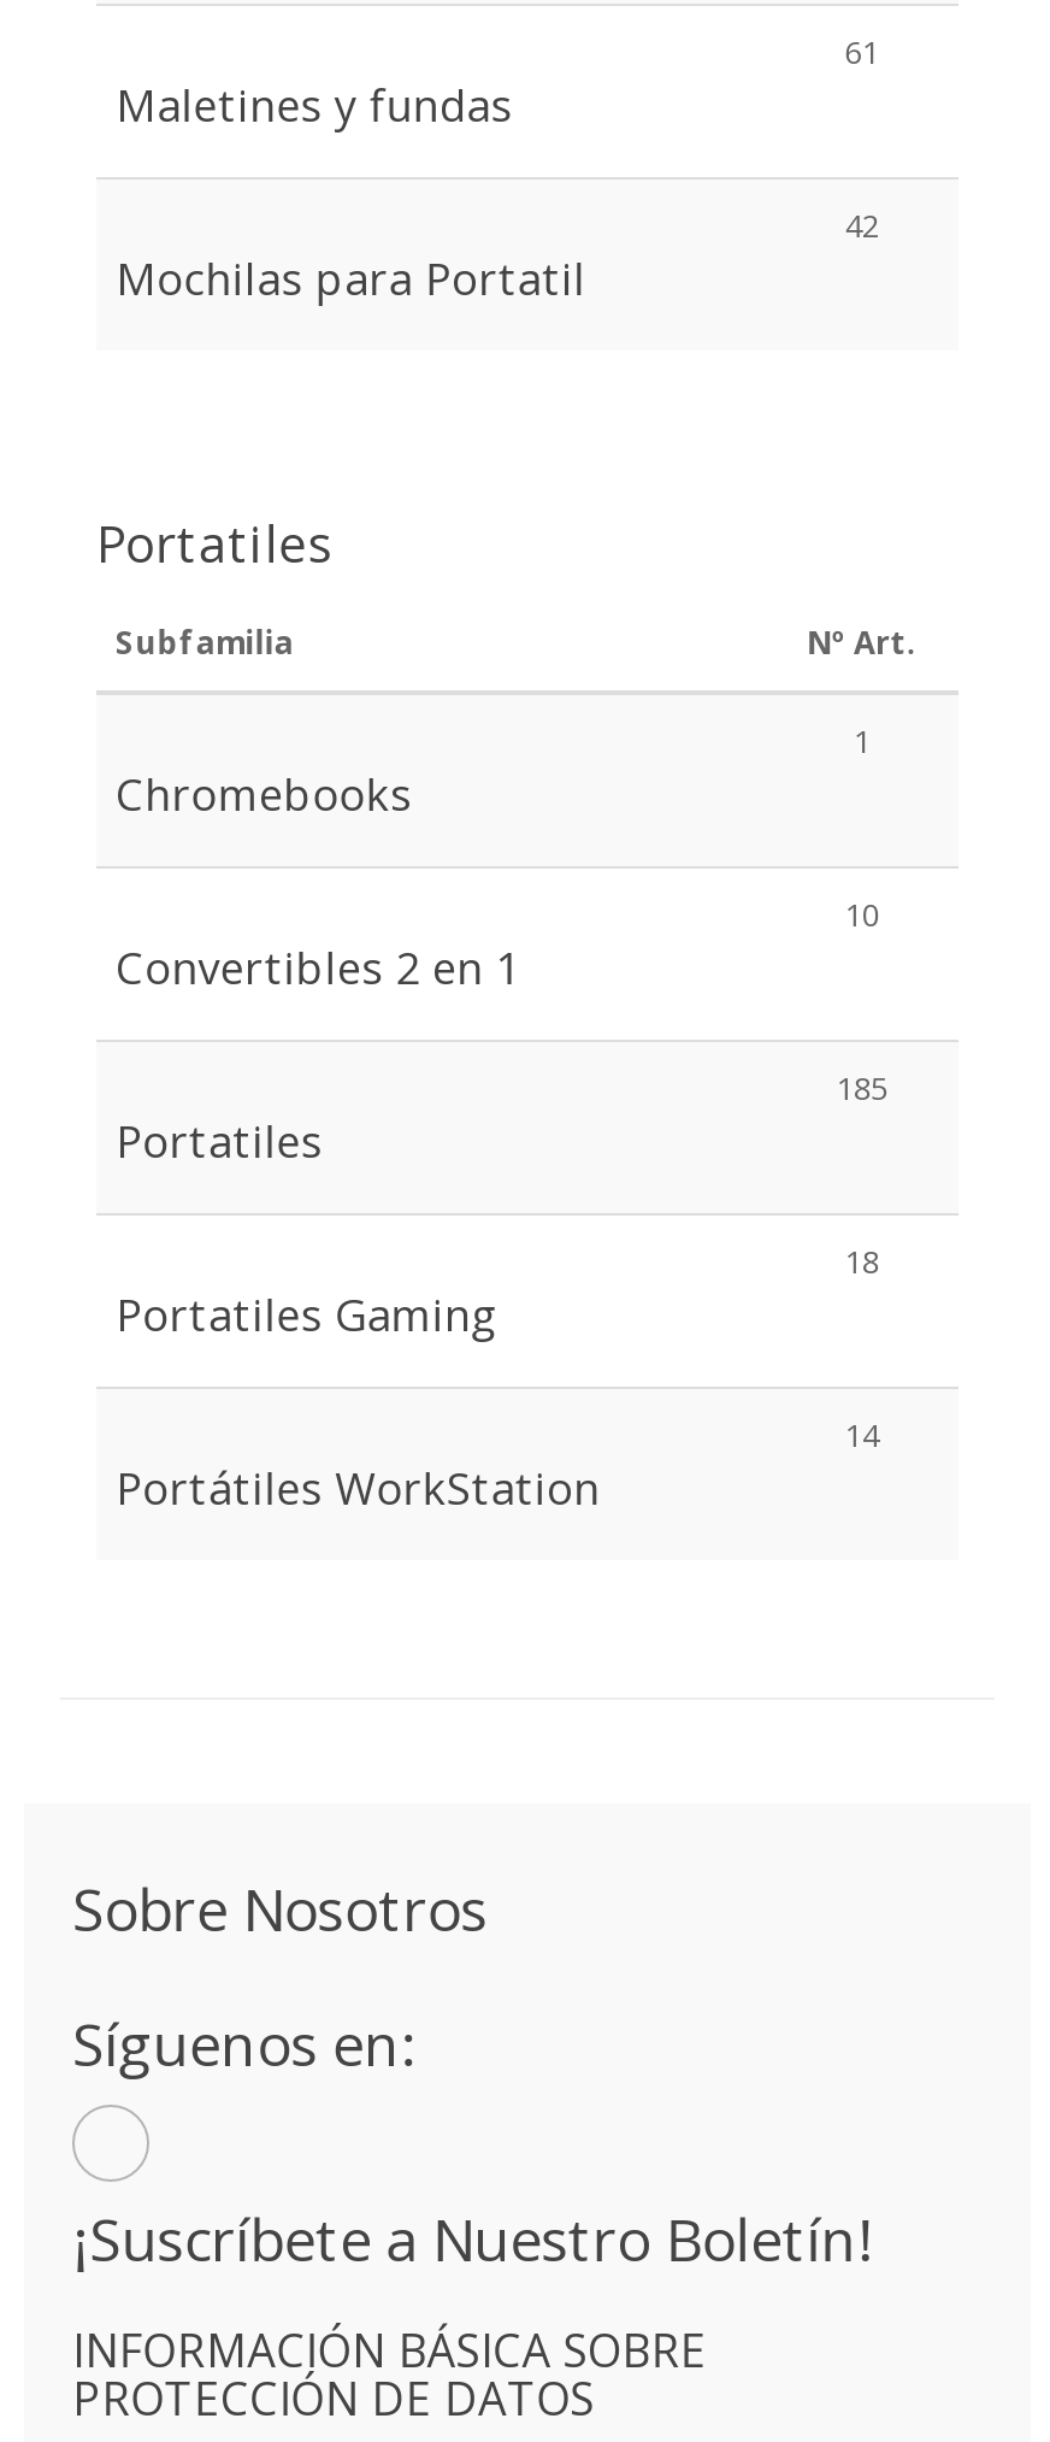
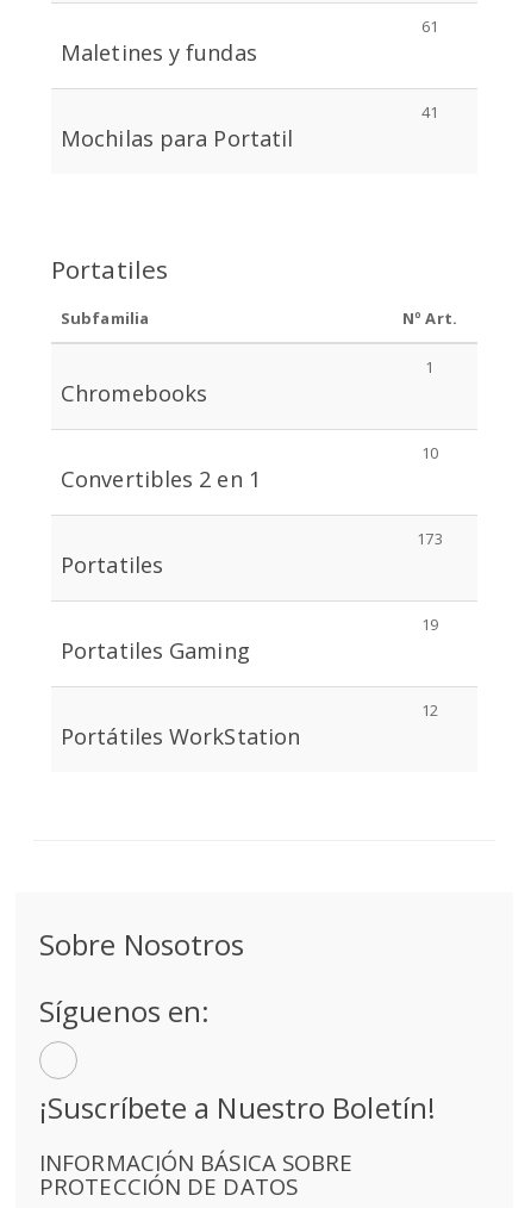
- 42
+ 41

- 185
+ 173

- 18
+ 19

- 14
+ 12
